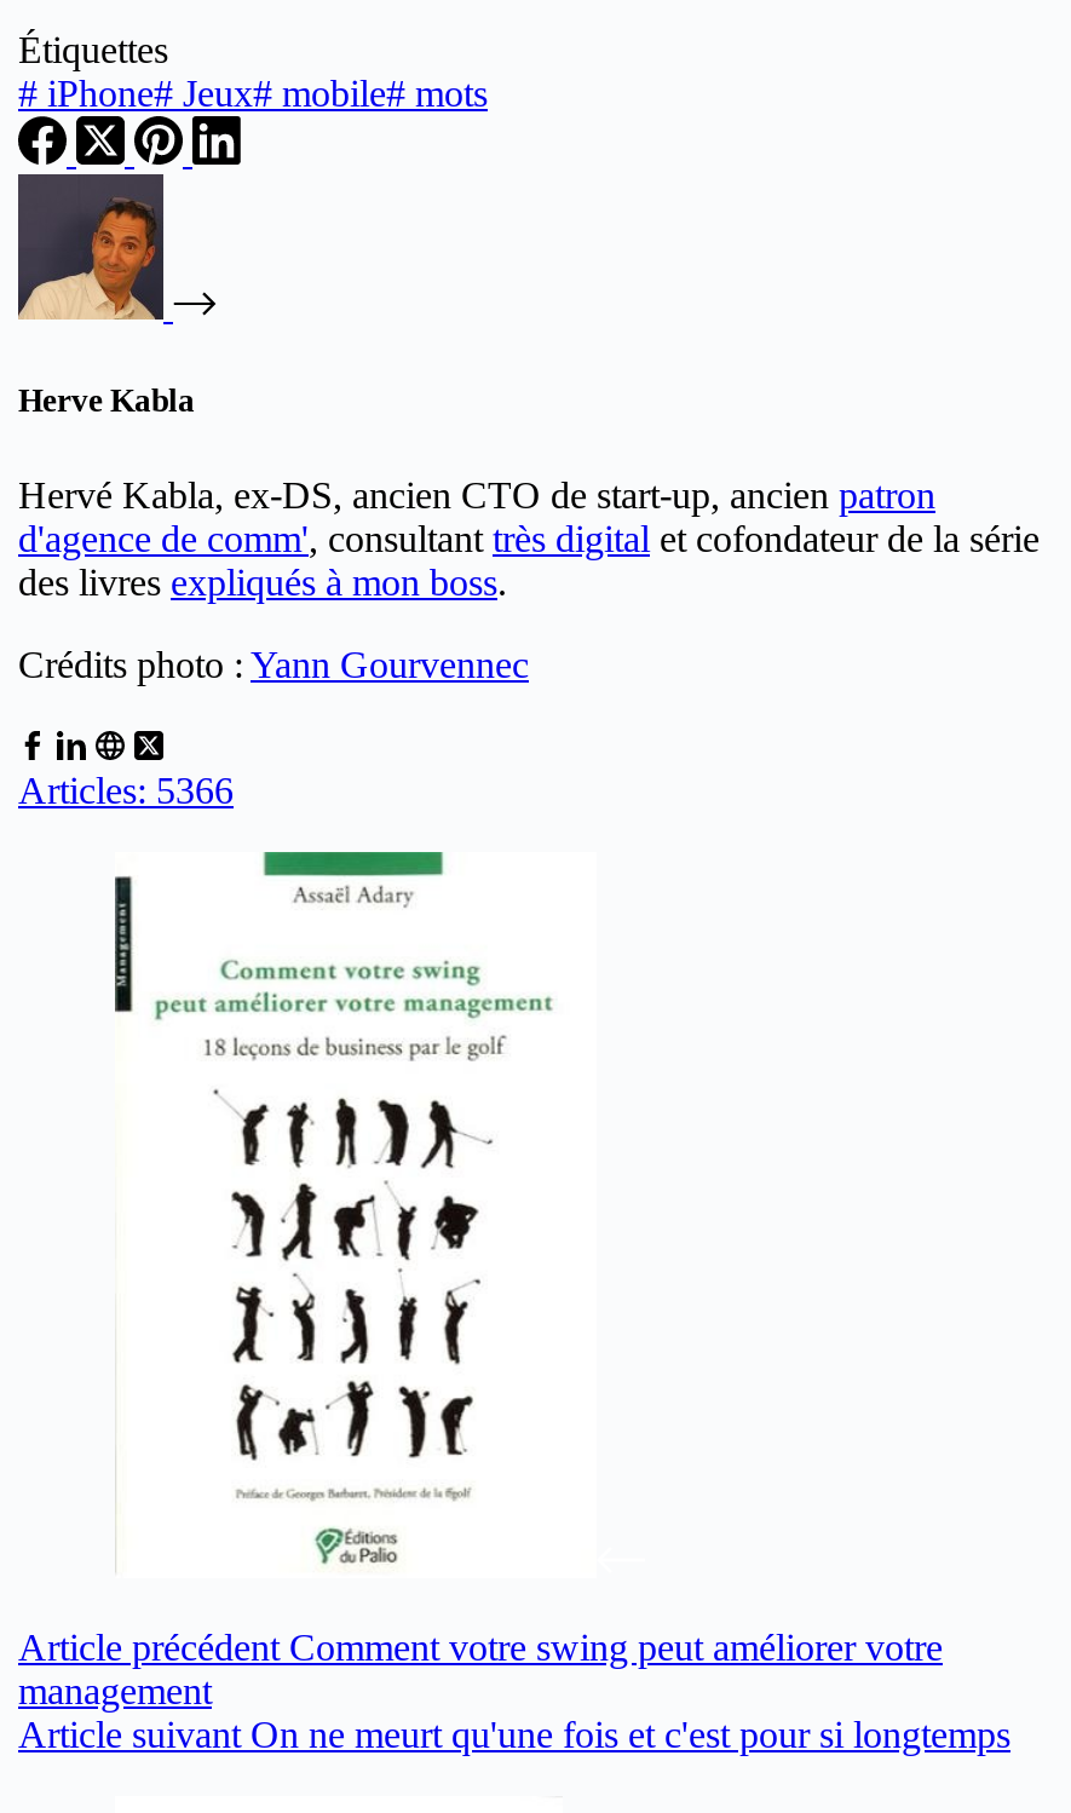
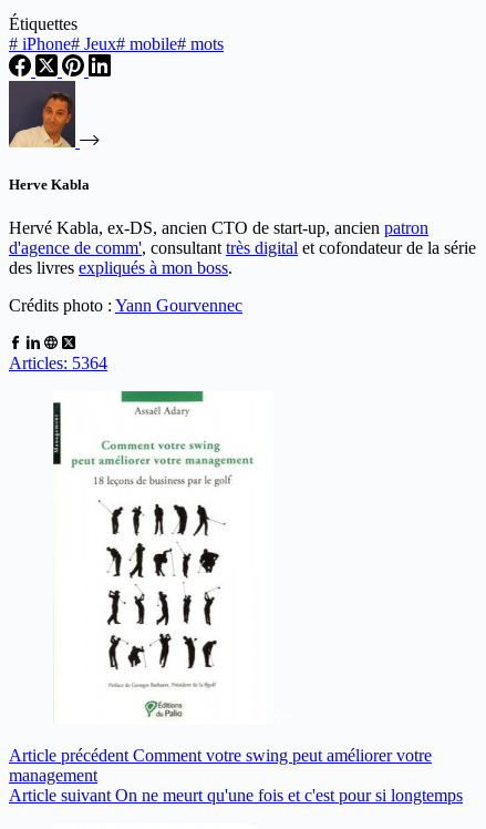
- Articles: 5366
+ Articles: 5364
